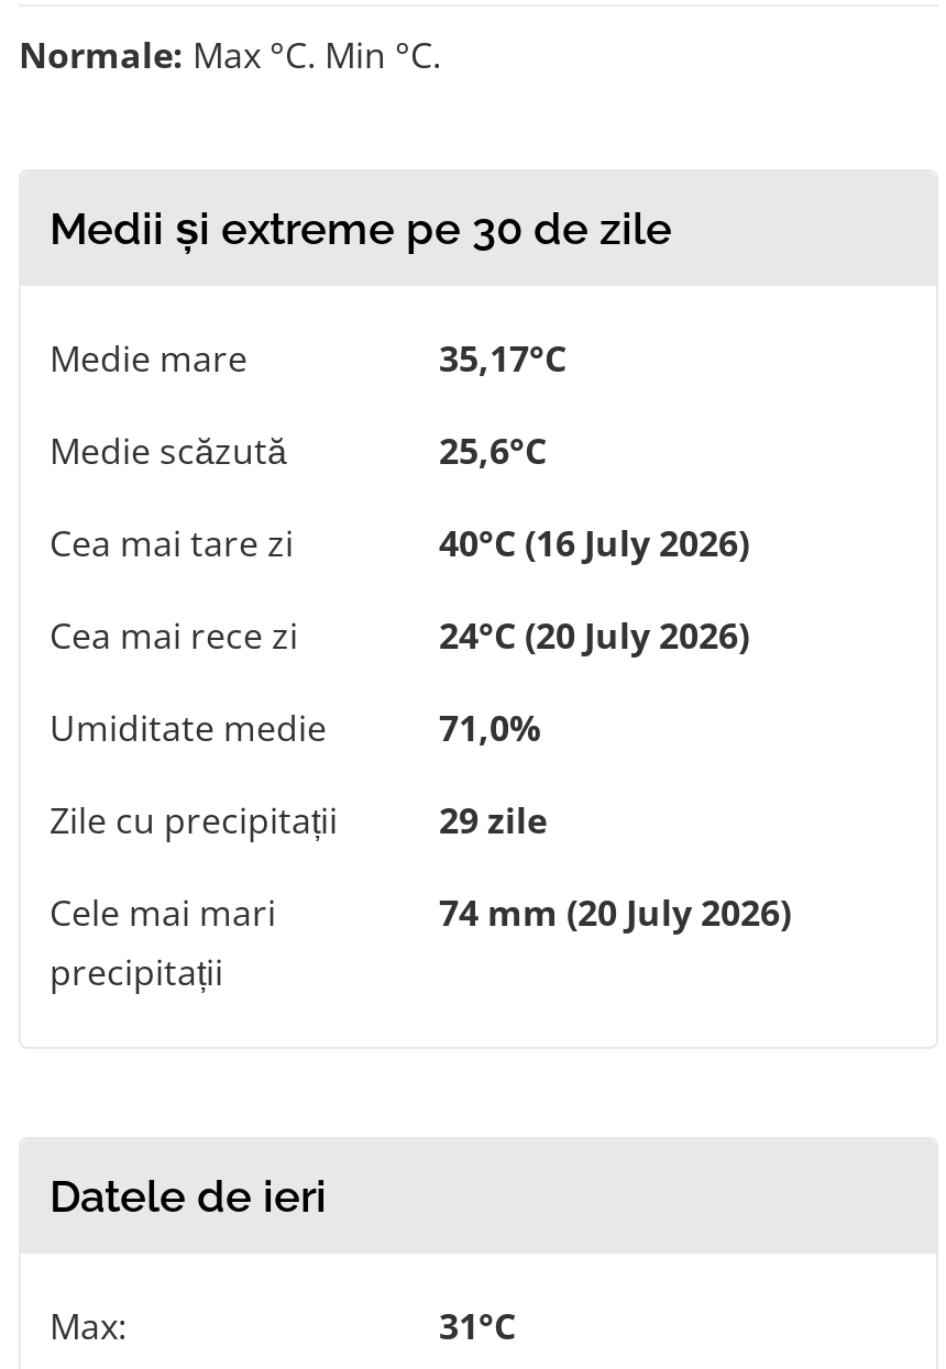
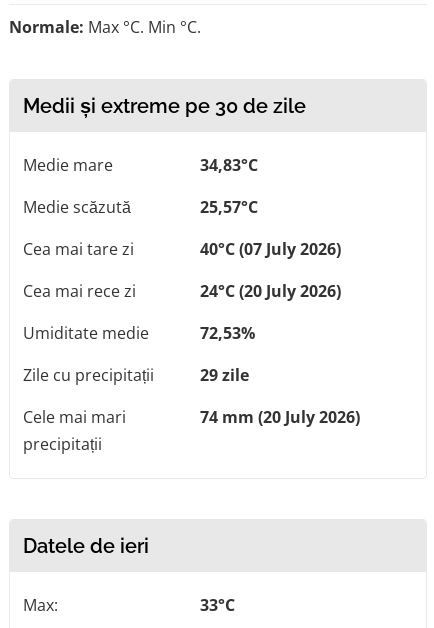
- 35,17°C
+ 34,83°C

- 25,6°C
+ 25,57°C

- 40°C (16 July 2026)
+ 40°C (07 July 2026)

- 71,0%
+ 72,53%

- 31°C
+ 33°C
